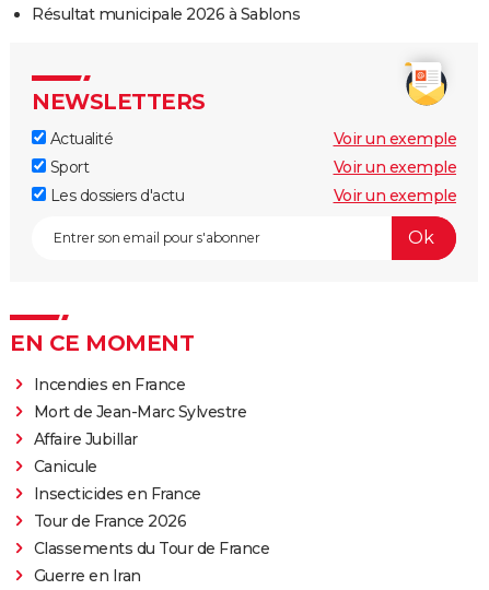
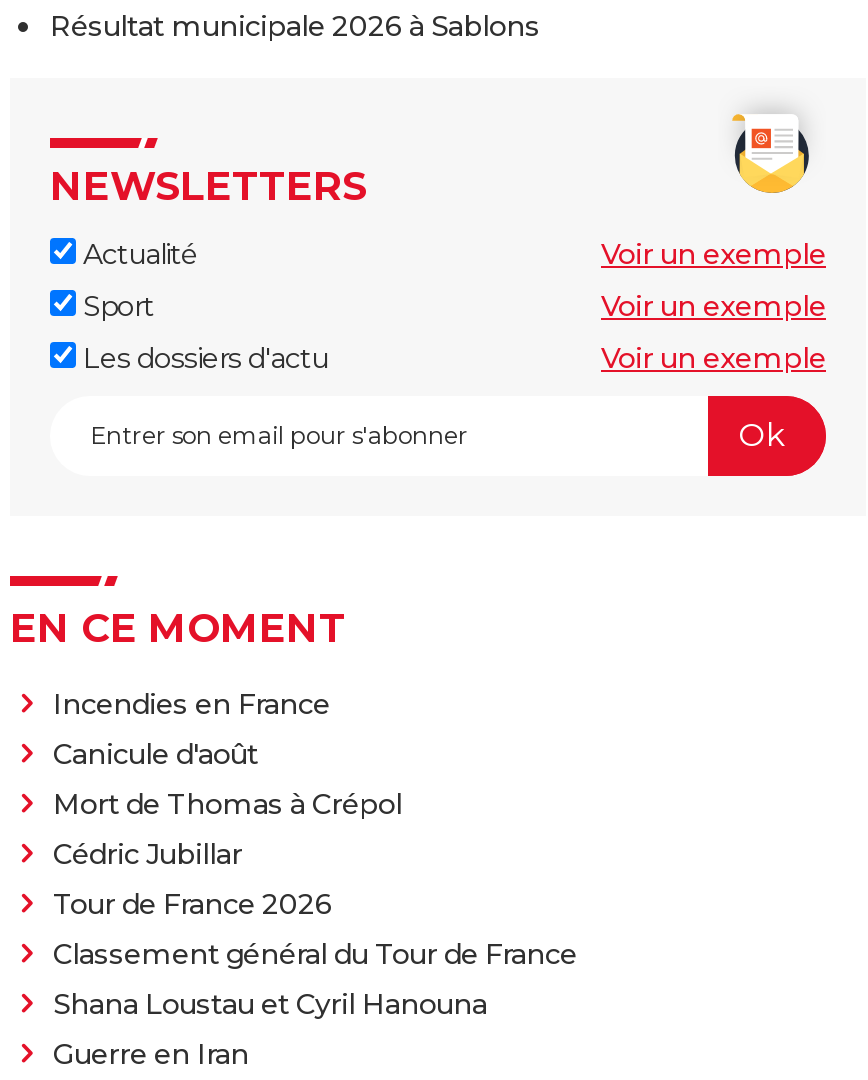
- Mort de Jean-Marc Sylvestre
- Affaire Jubillar
- Canicule
- Insecticides en France
+ Canicule d'août
+ Mort de Thomas à Crépol
+ Cédric Jubillar

moved up: Tour de France 2026

- Classements du Tour de France
+ Classement général du Tour de France
+ Shana Loustau et Cyril Hanouna
